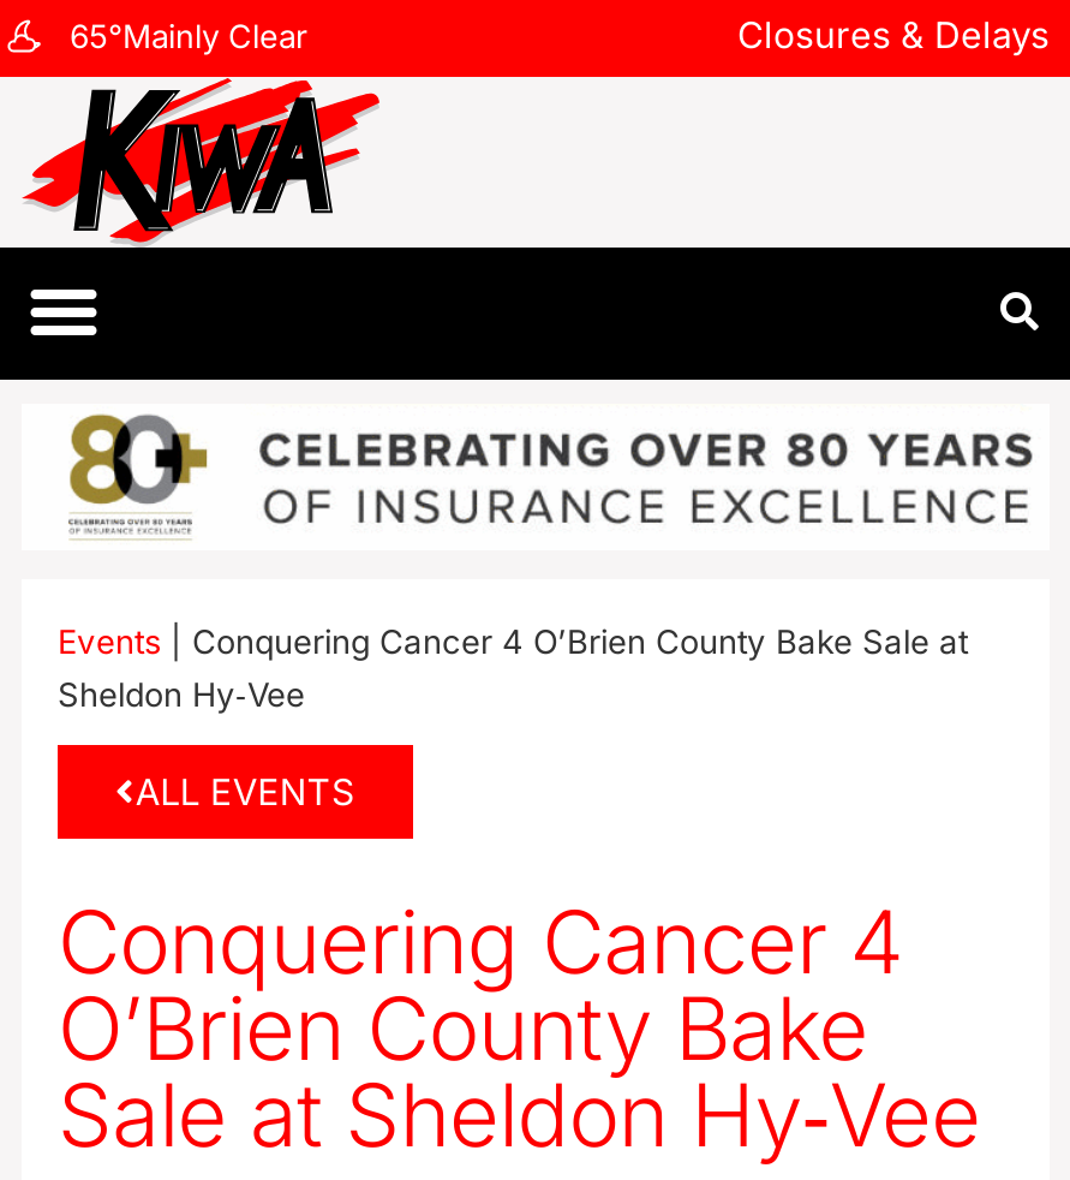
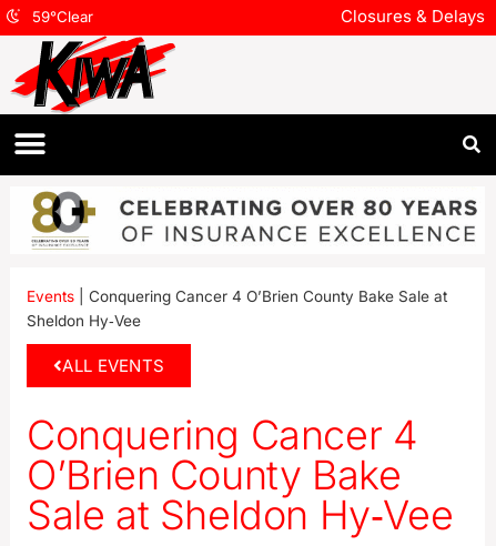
- 65°Mainly Clear
+ 59°Clear
